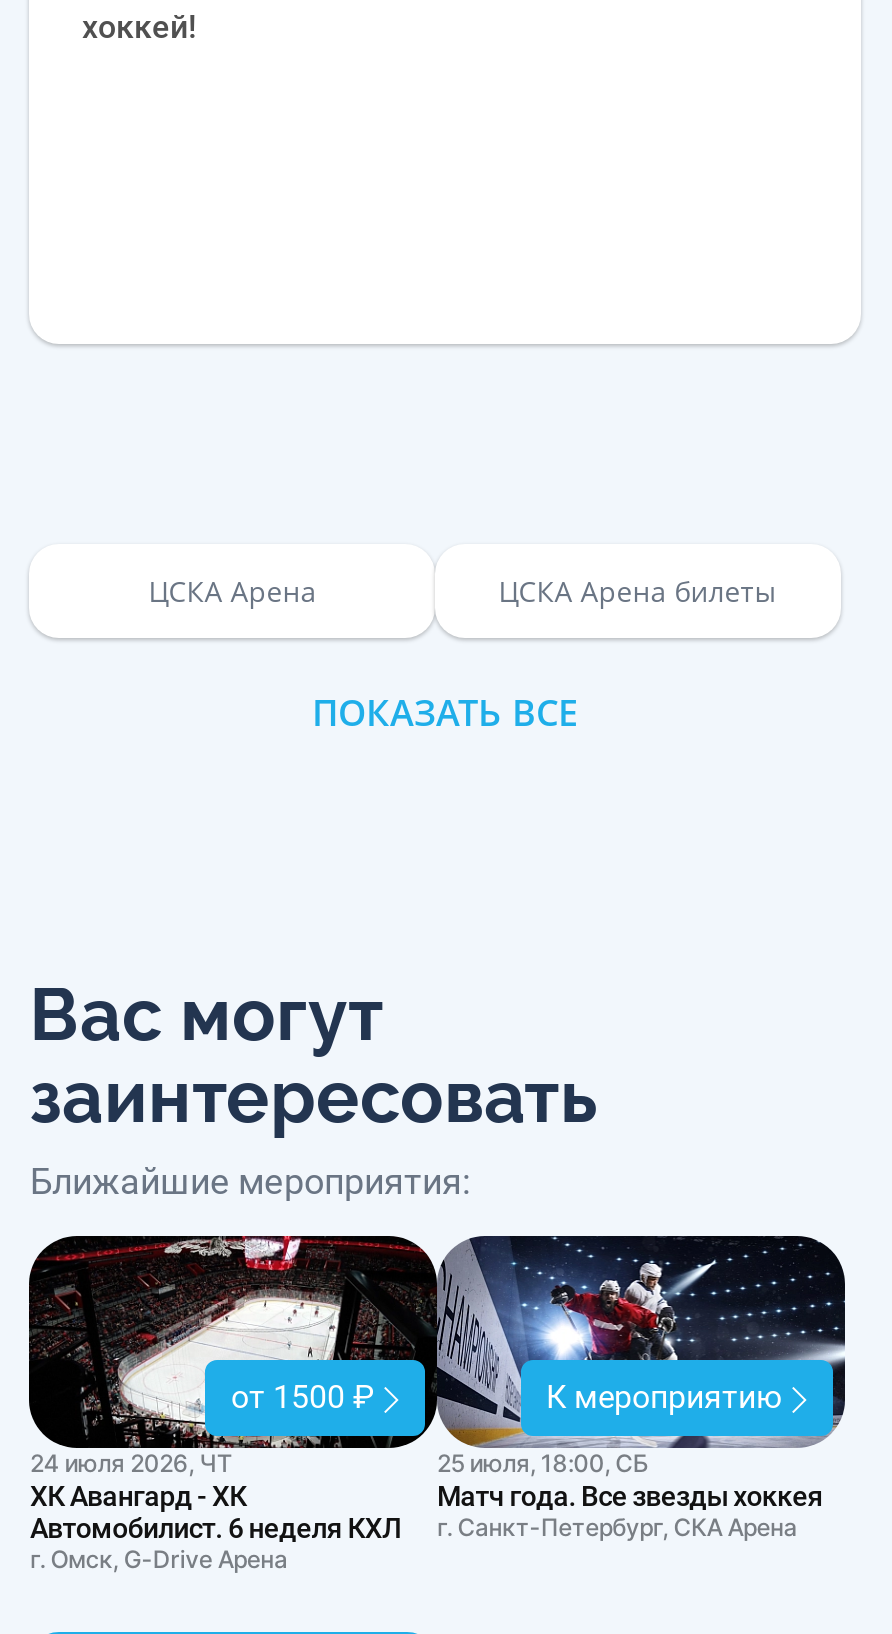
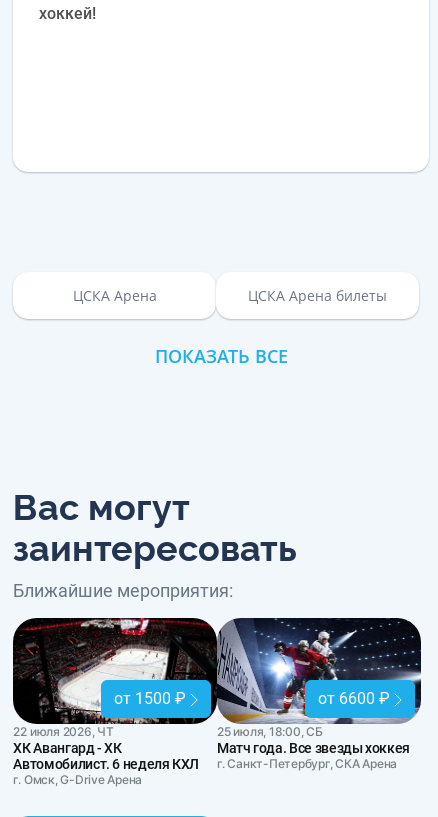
- К мероприятию
+ от 6600 ₽

- 24 июля 2026, ЧТ
+ 22 июля 2026, ЧТ
